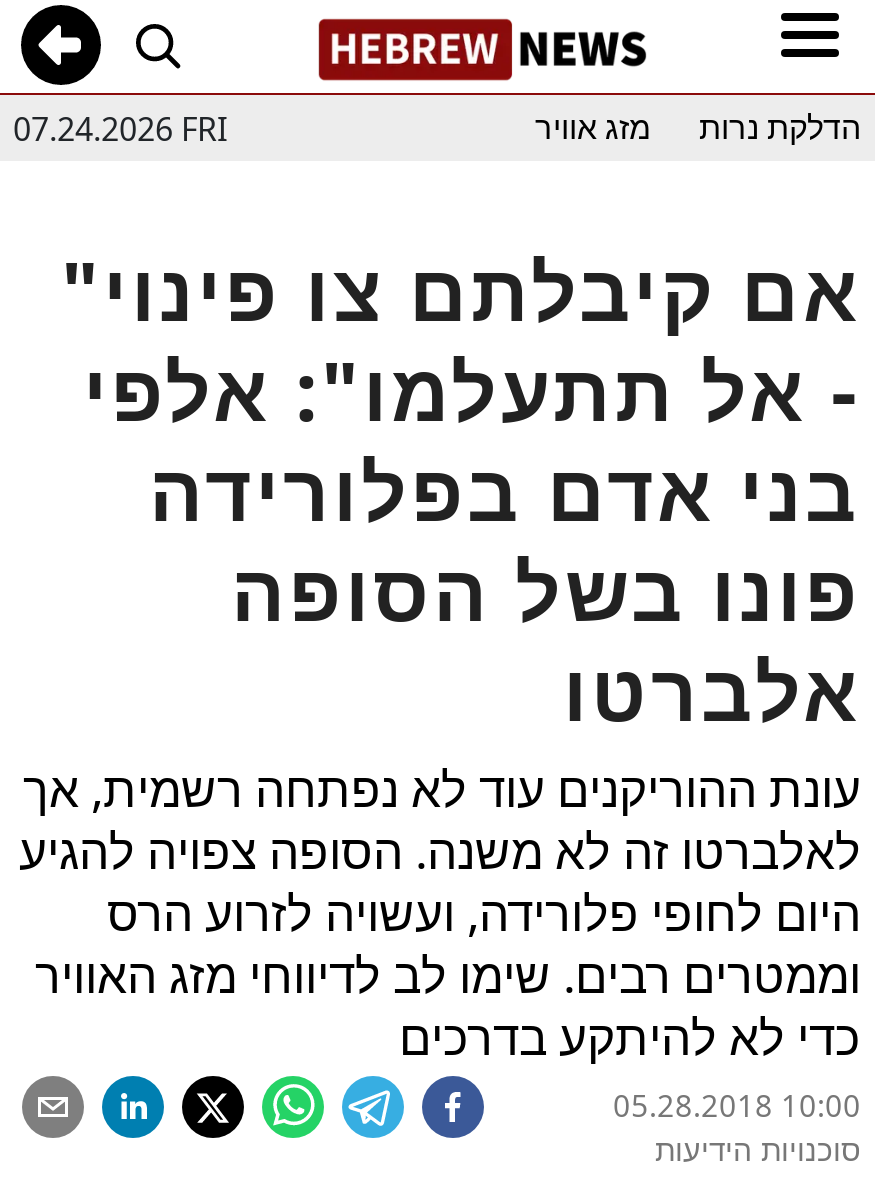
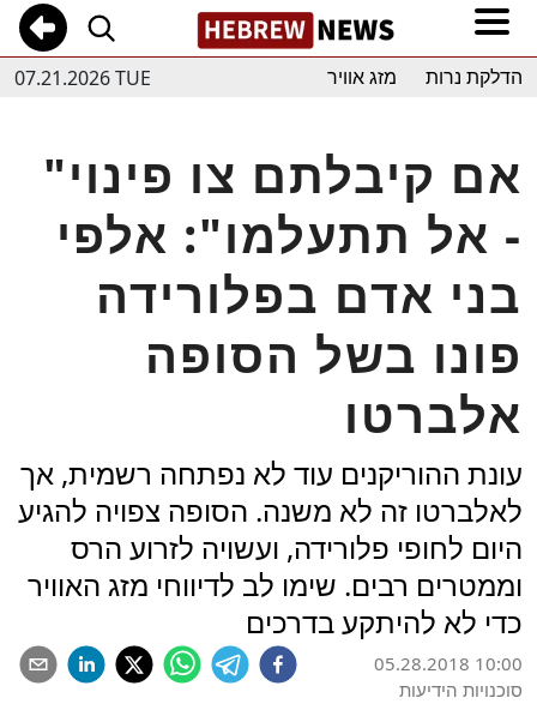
- 07.24.2026 FRI
+ 07.21.2026 TUE
